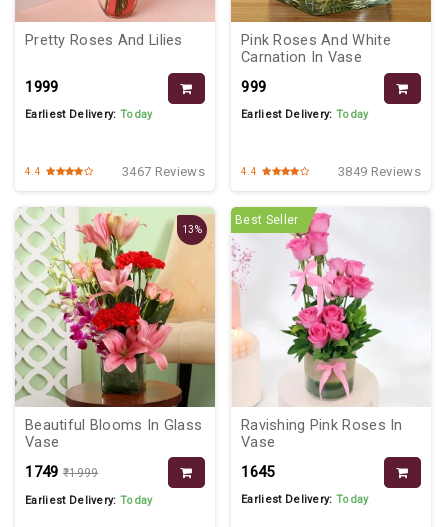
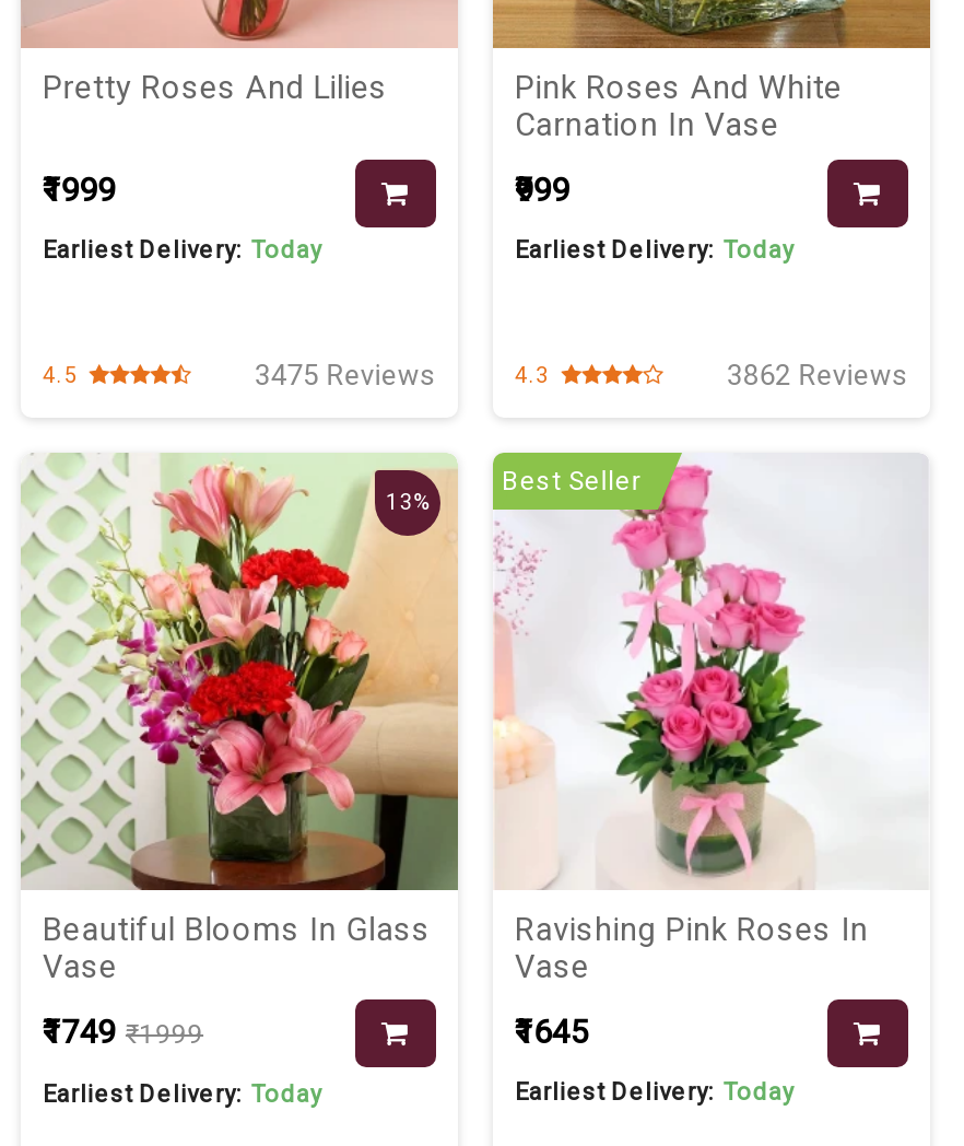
- 4.4
+ 4.5

- 3467 Reviews
+ 3475 Reviews

- 4.4
+ 4.3

- 3849 Reviews
+ 3862 Reviews
